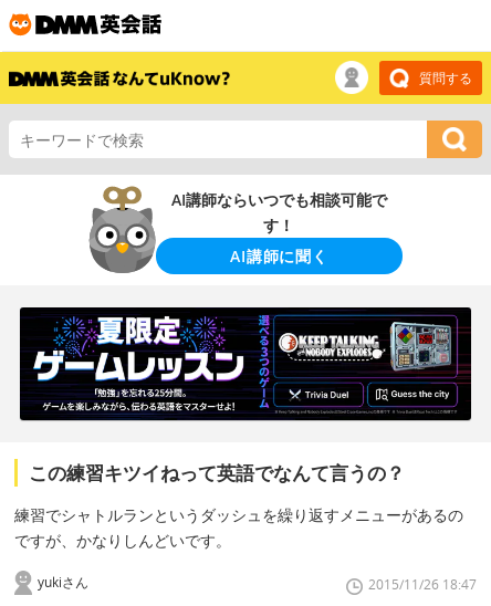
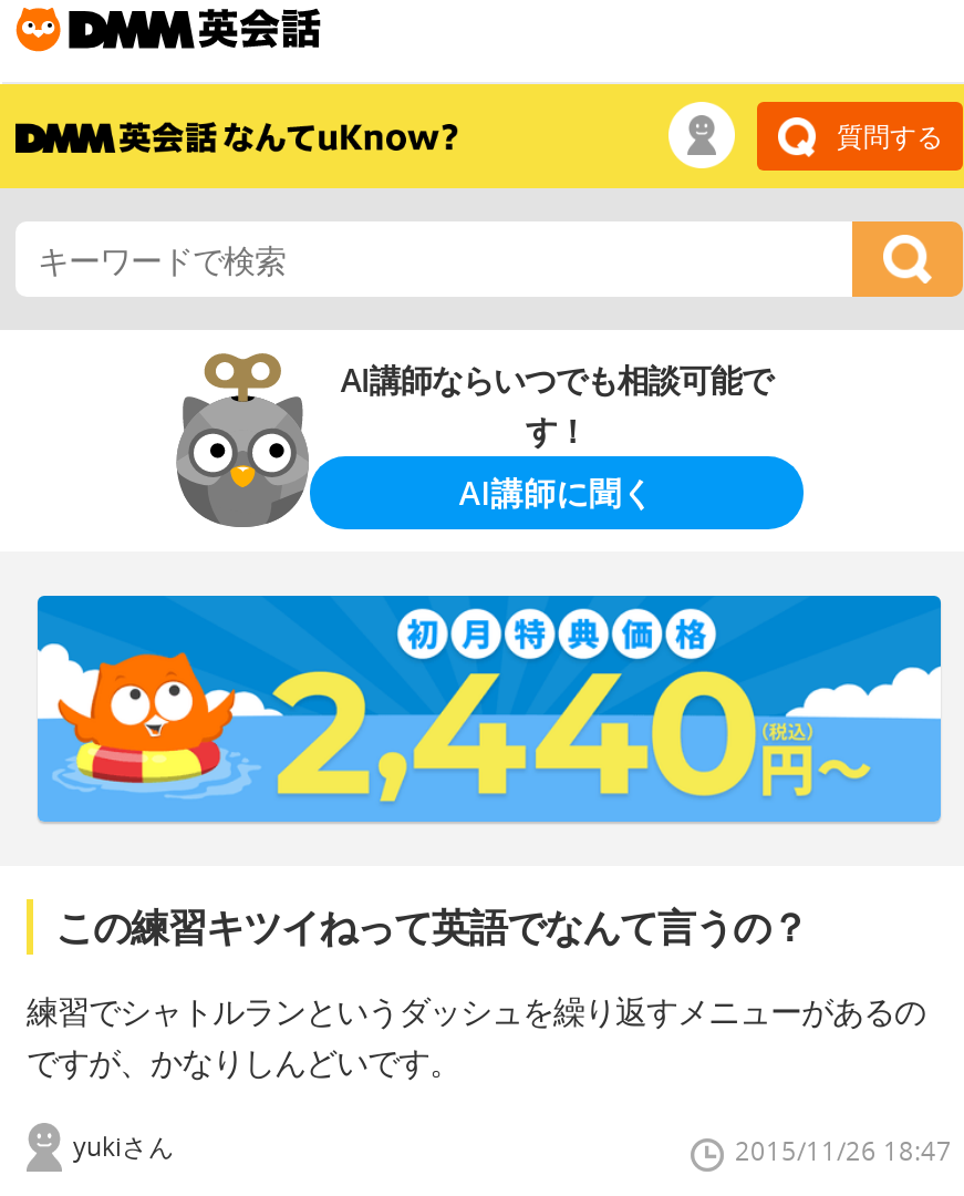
- [image]
+ [image]
